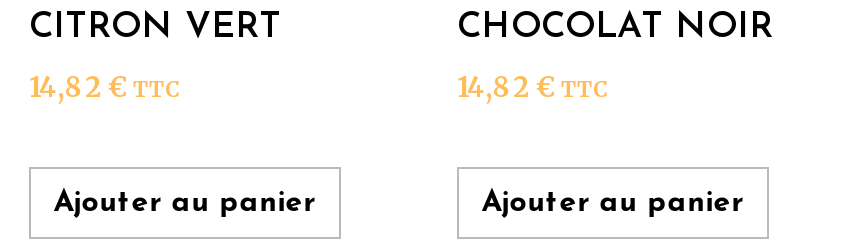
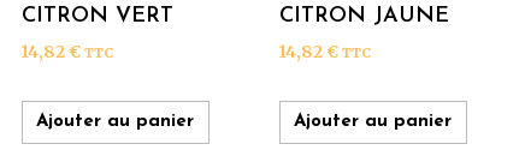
- CHOCOLAT NOIR
+ CITRON JAUNE
